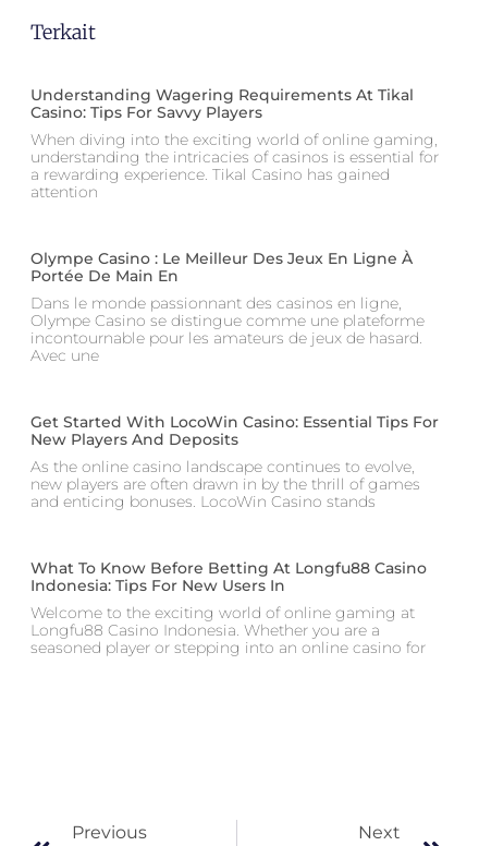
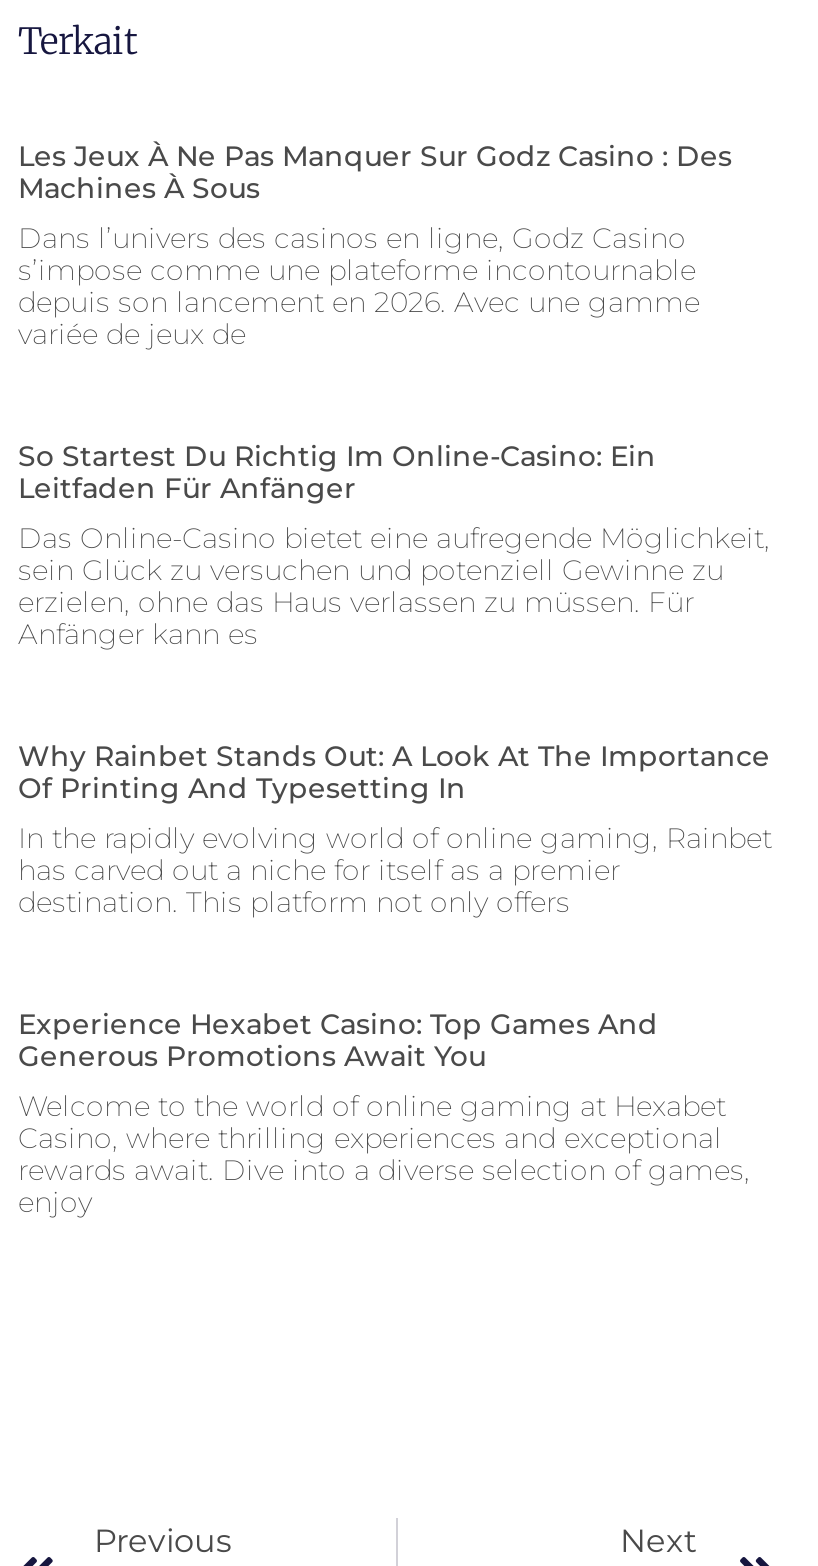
- Understanding Wagering Requirements At Tikal
- Casino: Tips For Savvy Players
- When diving into the exciting world of online gaming,
- understanding the intricacies of casinos is essential for
- a rewarding experience. Tikal Casino has gained
- attention
+ Les Jeux À Ne Pas Manquer Sur Godz Casino : Des
+ Machines À Sous
+ Dans l’univers des casinos en ligne, Godz Casino
+ s’impose comme une plateforme incontournable
+ depuis son lancement en 2026. Avec une gamme
+ variée de jeux de

- Olympe Casino : Le Meilleur Des Jeux En Ligne À
- Portée De Main En
- Dans le monde passionnant des casinos en ligne,
- Olympe Casino se distingue comme une plateforme
- incontournable pour les amateurs de jeux de hasard.
- Avec une
+ So Startest Du Richtig Im Online-Casino: Ein
+ Leitfaden Für Anfänger
+ Das Online-Casino bietet eine aufregende Möglichkeit,
+ sein Glück zu versuchen und potenziell Gewinne zu
+ erzielen, ohne das Haus verlassen zu müssen. Für
+ Anfänger kann es

- Get Started With LocoWin Casino: Essential Tips For
- New Players And Deposits
- As the online casino landscape continues to evolve,
- new players are often drawn in by the thrill of games
- and enticing bonuses. LocoWin Casino stands
+ Why Rainbet Stands Out: A Look At The Importance
+ Of Printing And Typesetting In
+ In the rapidly evolving world of online gaming, Rainbet
+ has carved out a niche for itself as a premier
+ destination. This platform not only offers

- What To Know Before Betting At Longfu88 Casino
- Indonesia: Tips For New Users In
- Welcome to the exciting world of online gaming at
- Longfu88 Casino Indonesia. Whether you are a
- seasoned player or stepping into an online casino for
+ Experience Hexabet Casino: Top Games And
+ Generous Promotions Await You
+ Welcome to the world of online gaming at Hexabet
+ Casino, where thrilling experiences and exceptional
+ rewards await. Dive into a diverse selection of games,
+ enjoy
